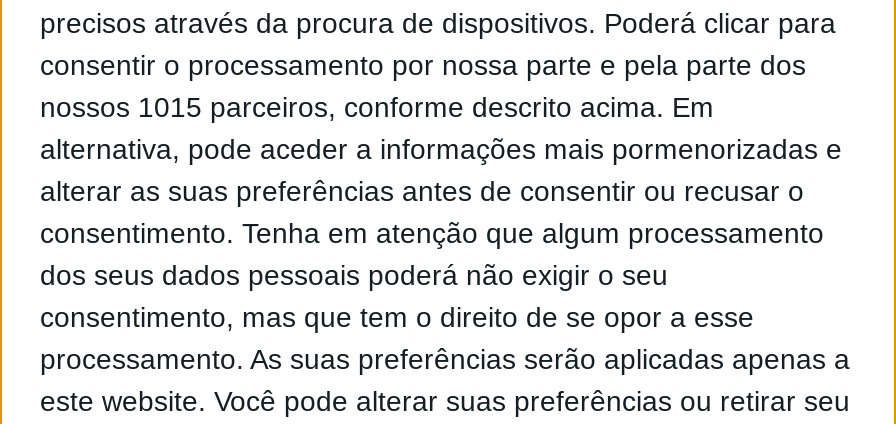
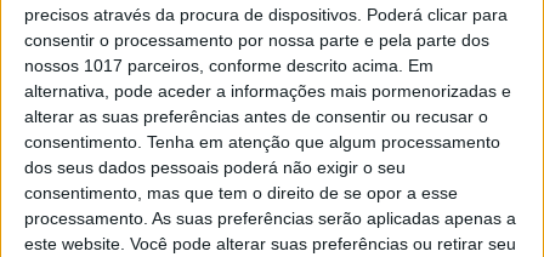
- nossos 1015 parceiros, conforme descrito acima. Em
+ nossos 1017 parceiros, conforme descrito acima. Em
